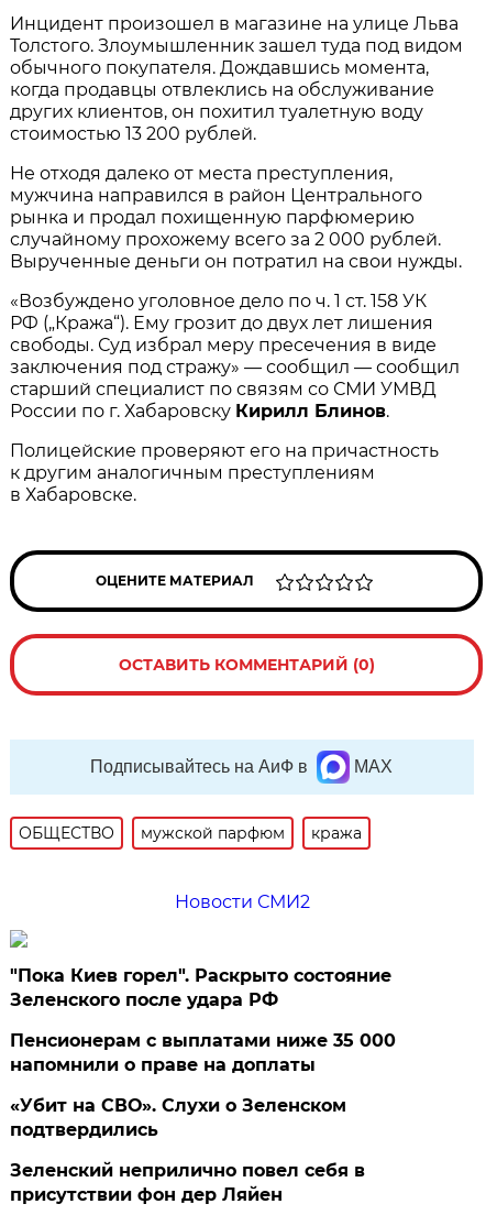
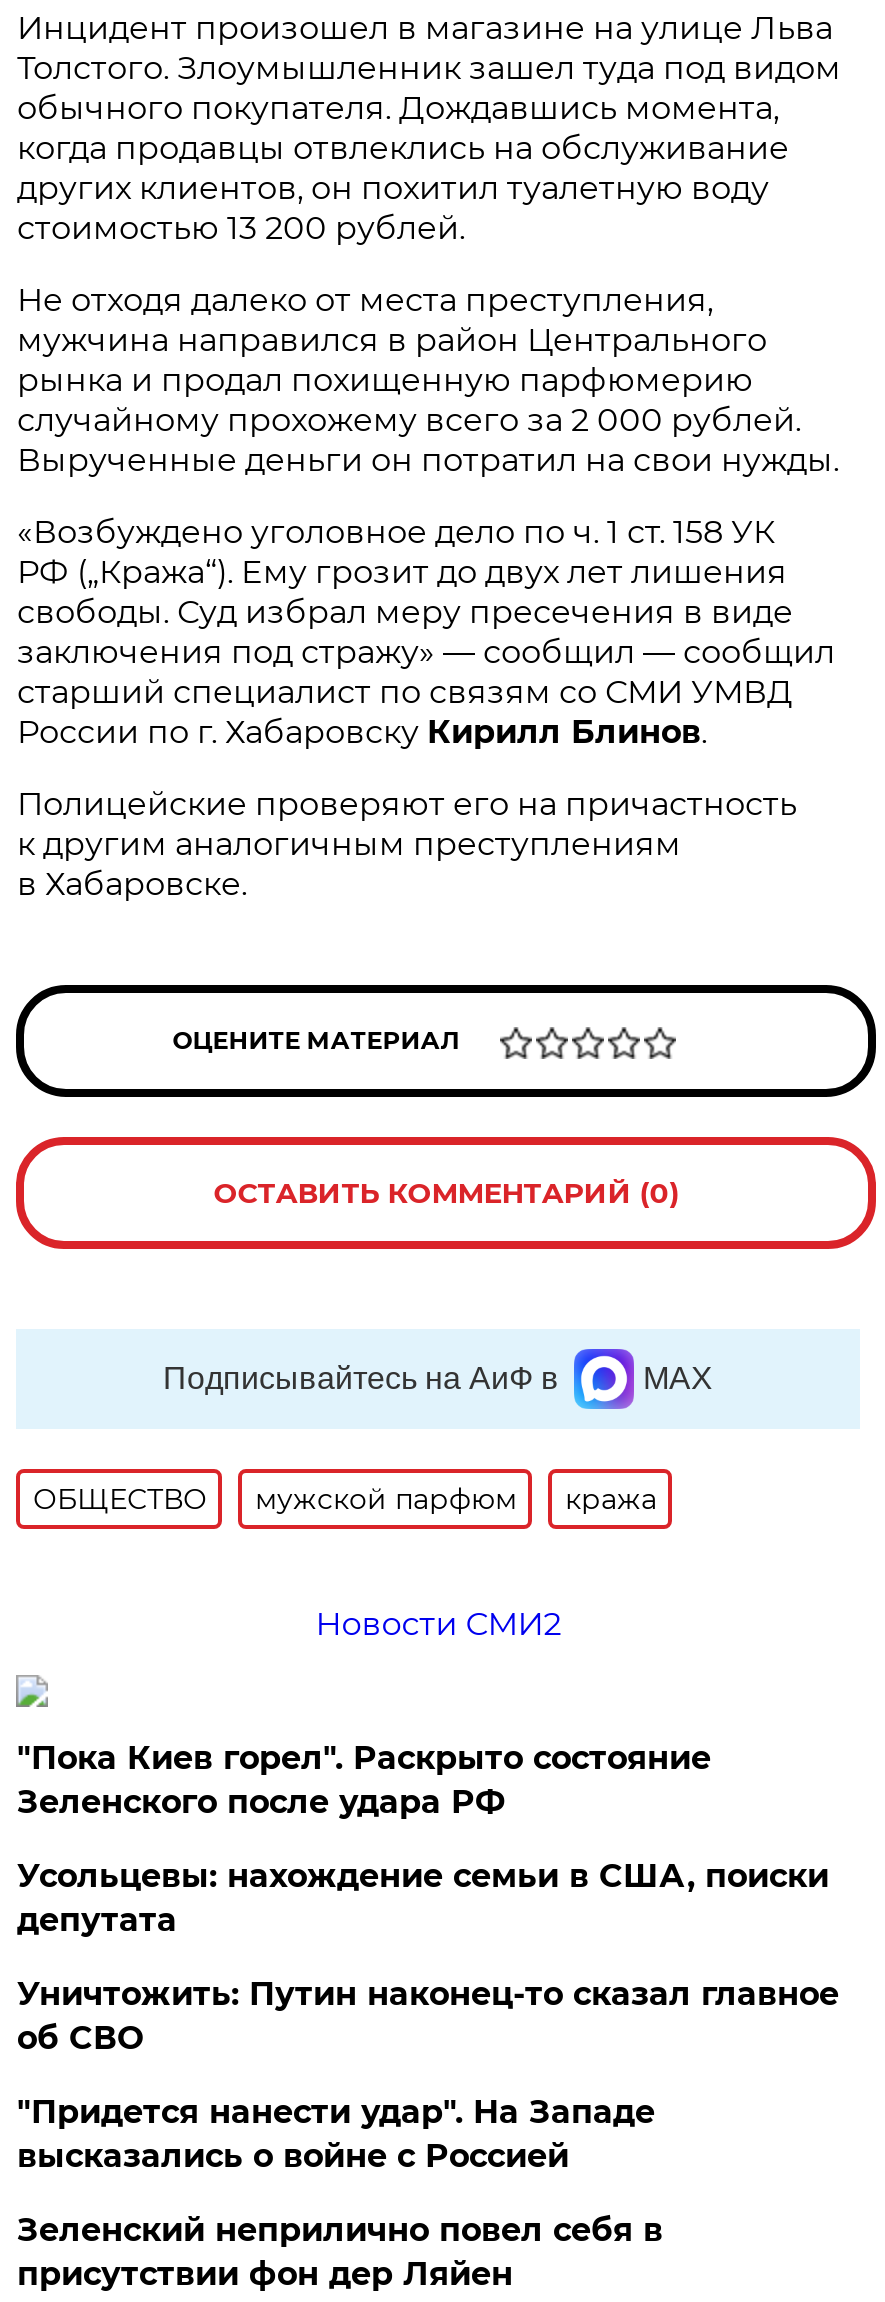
- Пенсионерам с выплатами ниже 35 000
- напомнили о праве на доплаты
- «Убит на СВО». Слухи о Зеленском
- подтвердились
+ Усольцевы: нахождение семьи в США, поиски
+ депутата
+ Уничтожить: Путин наконец-то сказал главное
+ об СВО
+ "Придется нанести удар". На Западе
+ высказались о войне с Россией
